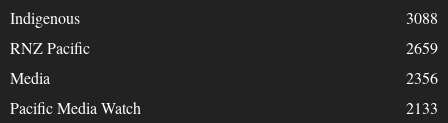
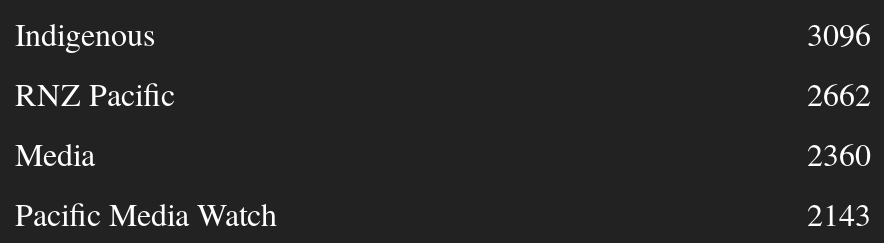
- 3088
+ 3096

- 2659
+ 2662

- 2356
+ 2360

- 2133
+ 2143
